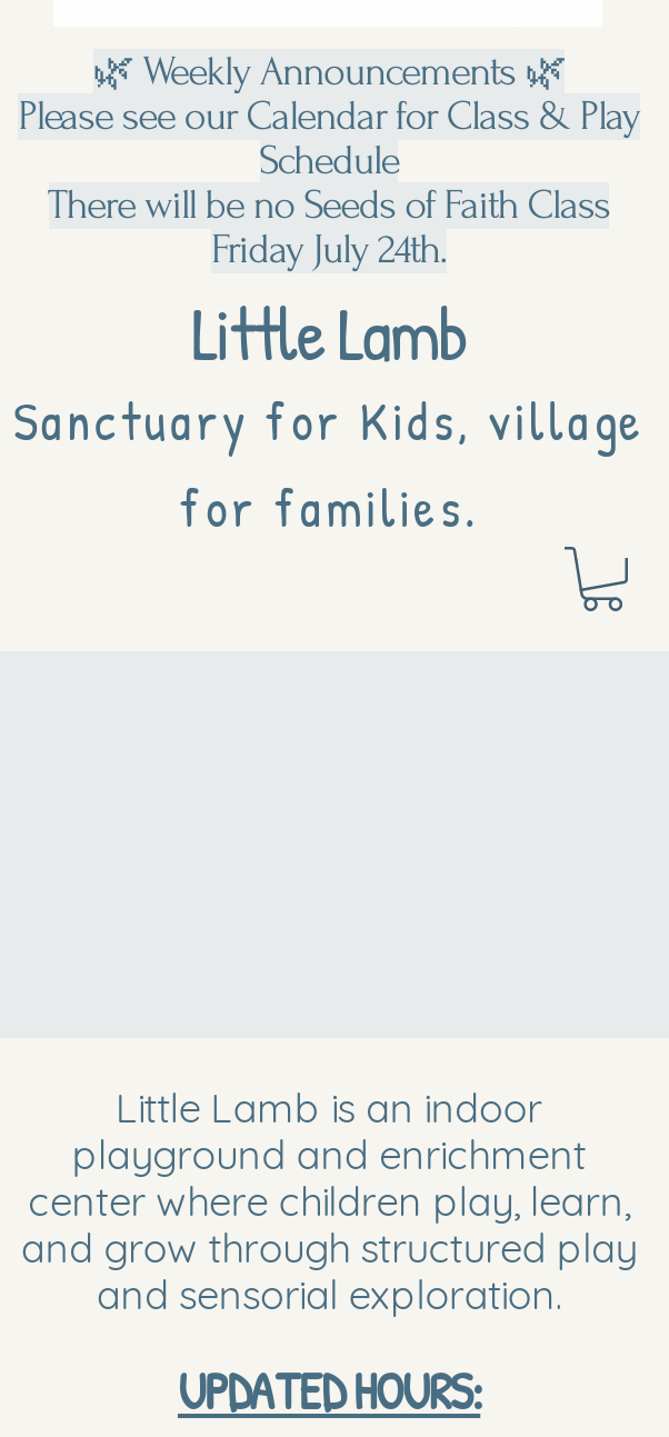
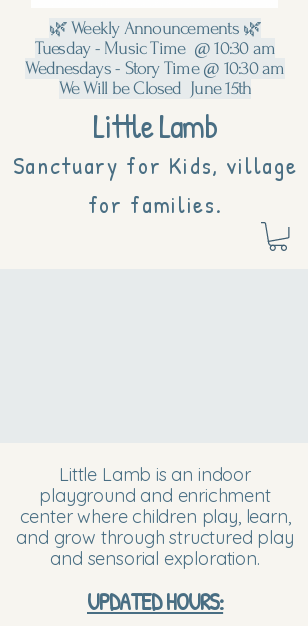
- Please see our Calendar for Class & Play
- Schedule
- There will be no Seeds of Faith Class
- Friday July 24th.
+ Tuesday - Music Time @ 10:30 am
+ Wednesdays - Story Time @ 10:30 am
+ We Will be Closed June 15th
